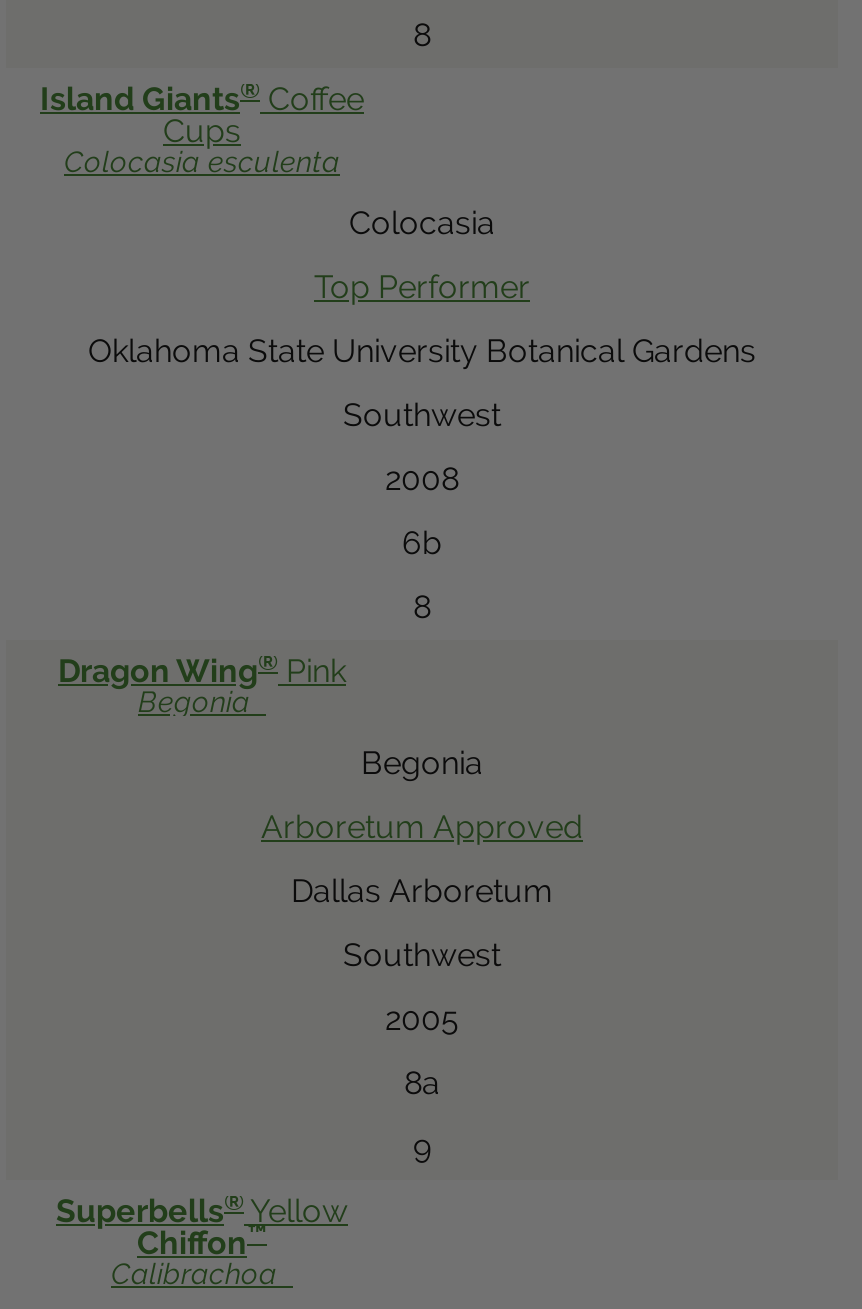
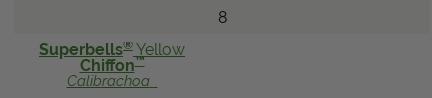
- Island Giants® Coffee
- Cups
- Colocasia esculenta
- Colocasia
- Top Performer
- Oklahoma State University Botanical Gardens
- Southwest
- 2008
- 6b
- 8
- Dragon Wing® Pink
- Begonia
- Begonia
- Arboretum Approved
- Dallas Arboretum
- Southwest
- 2005
- 8a
- 9
